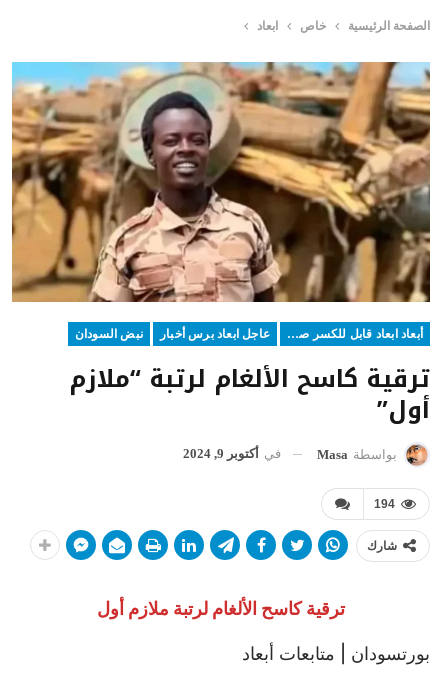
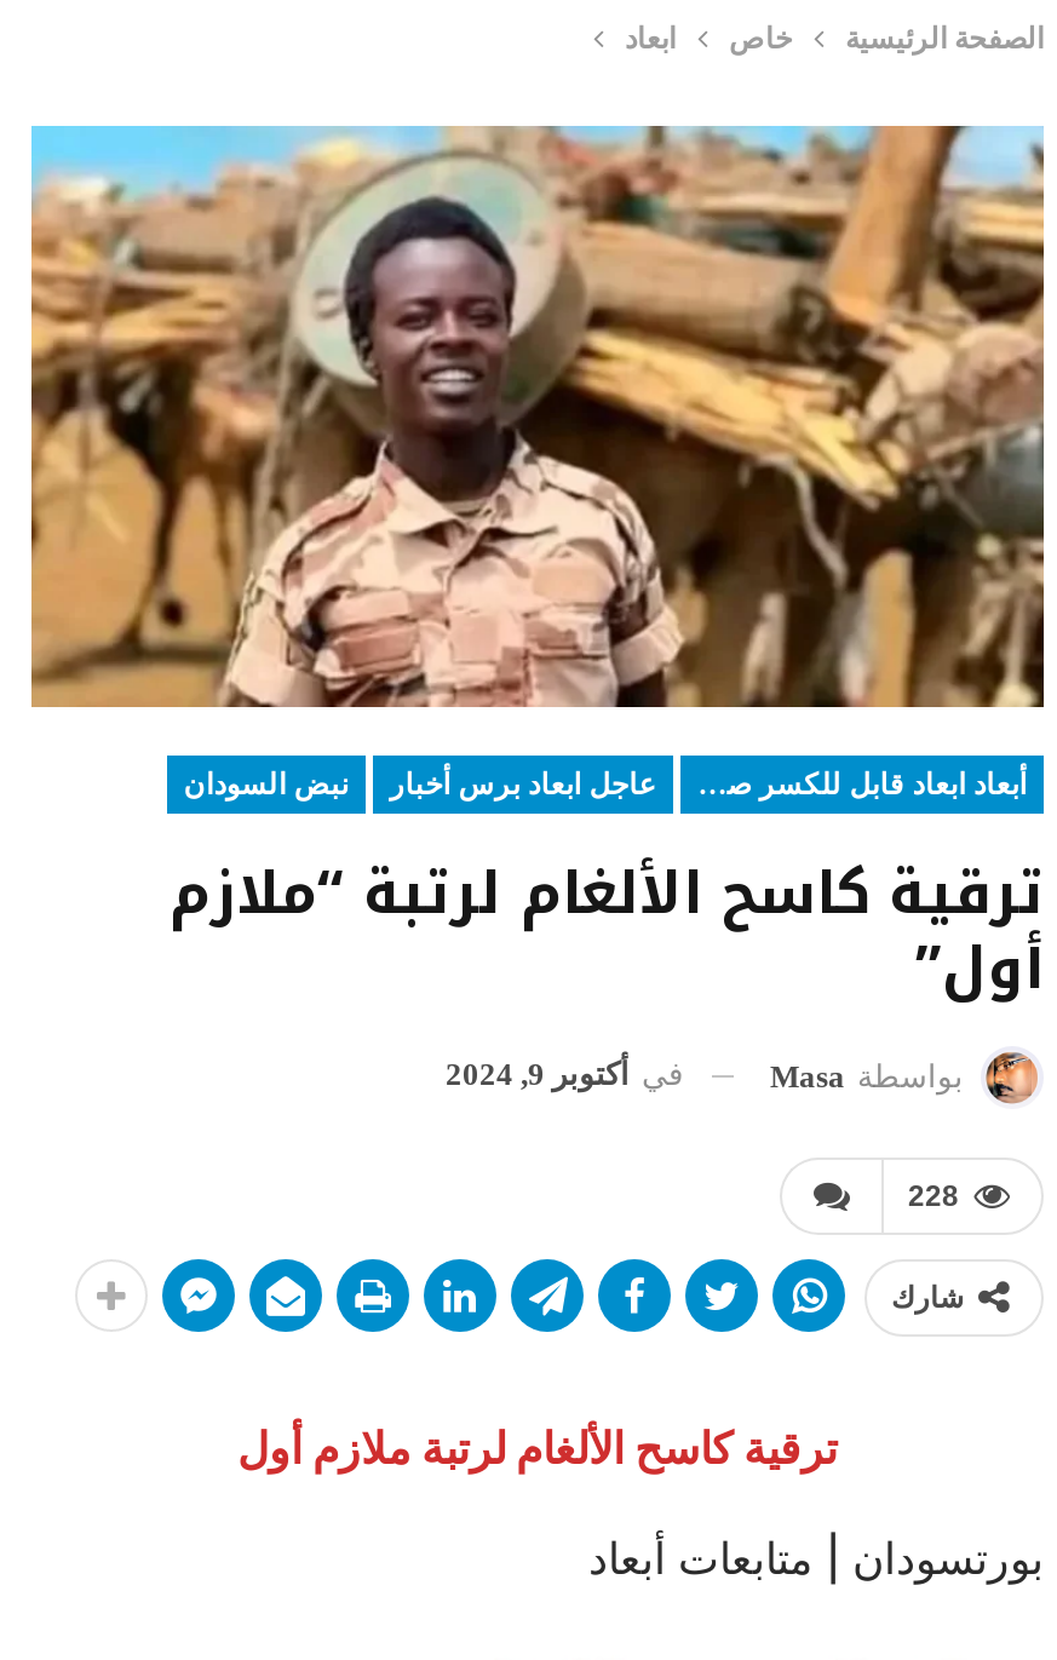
- 194
+ 228
